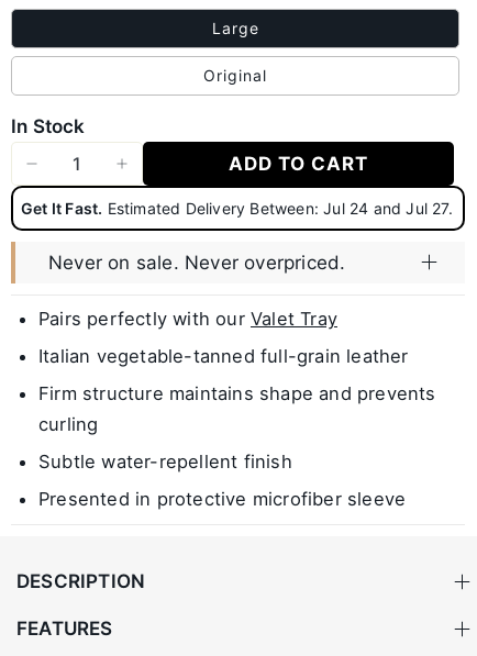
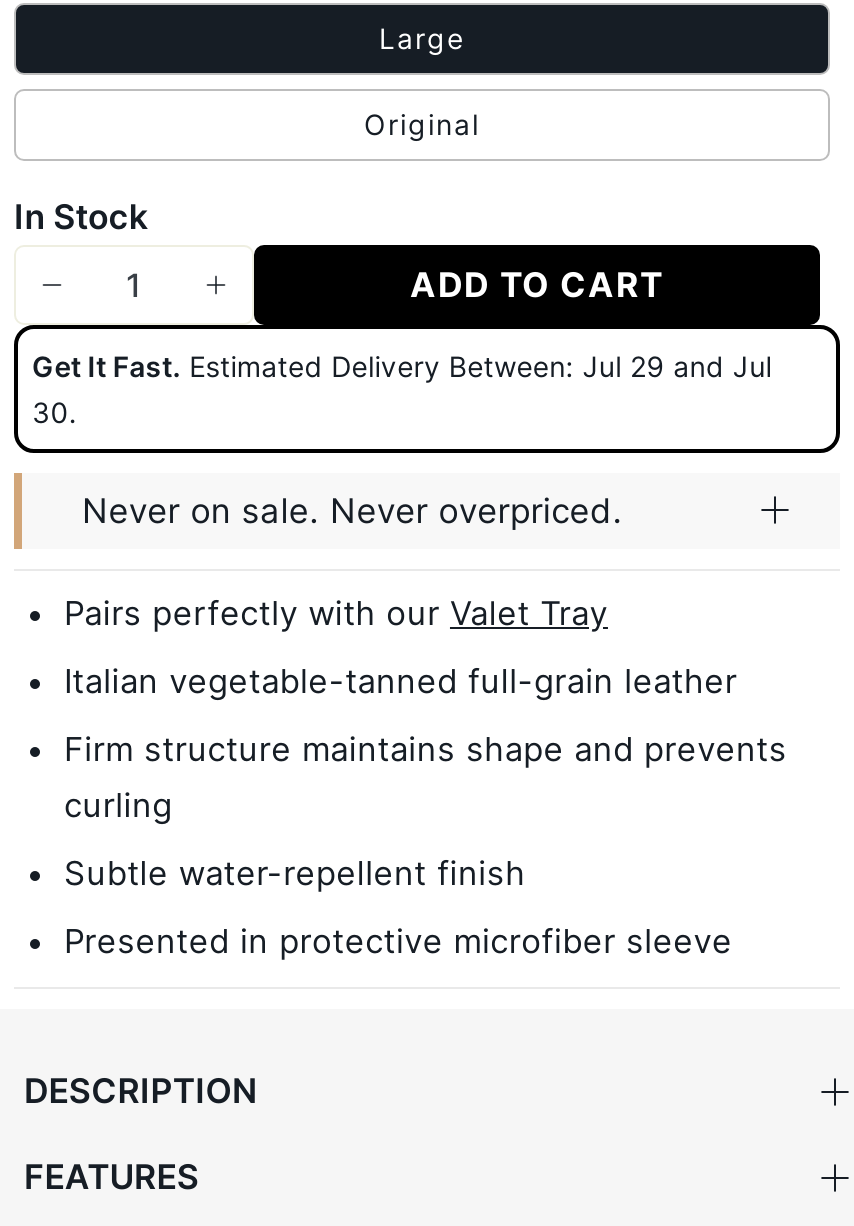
- Get It Fast. Estimated Delivery Between: Jul 24 and Jul 27.
+ Get It Fast. Estimated Delivery Between: Jul 29 and Jul
+ 30.
